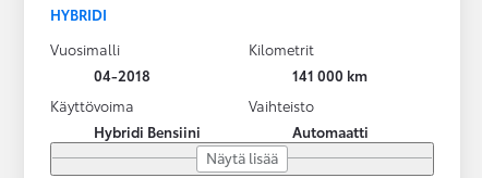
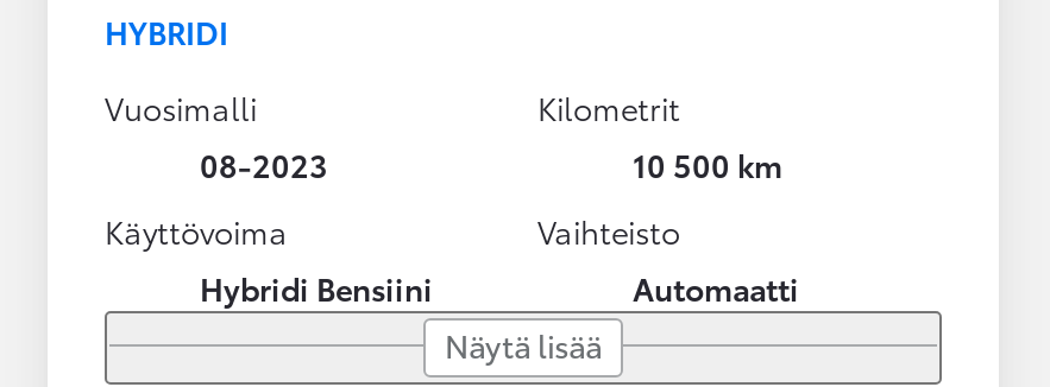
- 04-2018
+ 08-2023

- 141 000 km
+ 10 500 km
